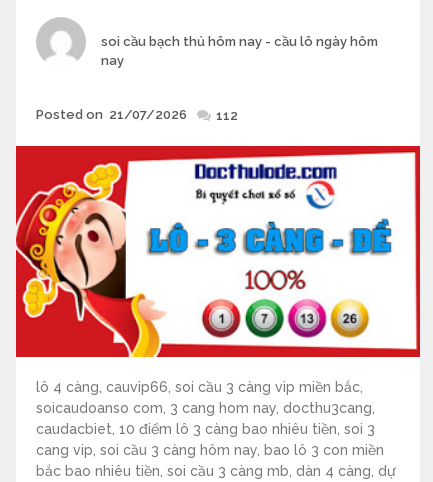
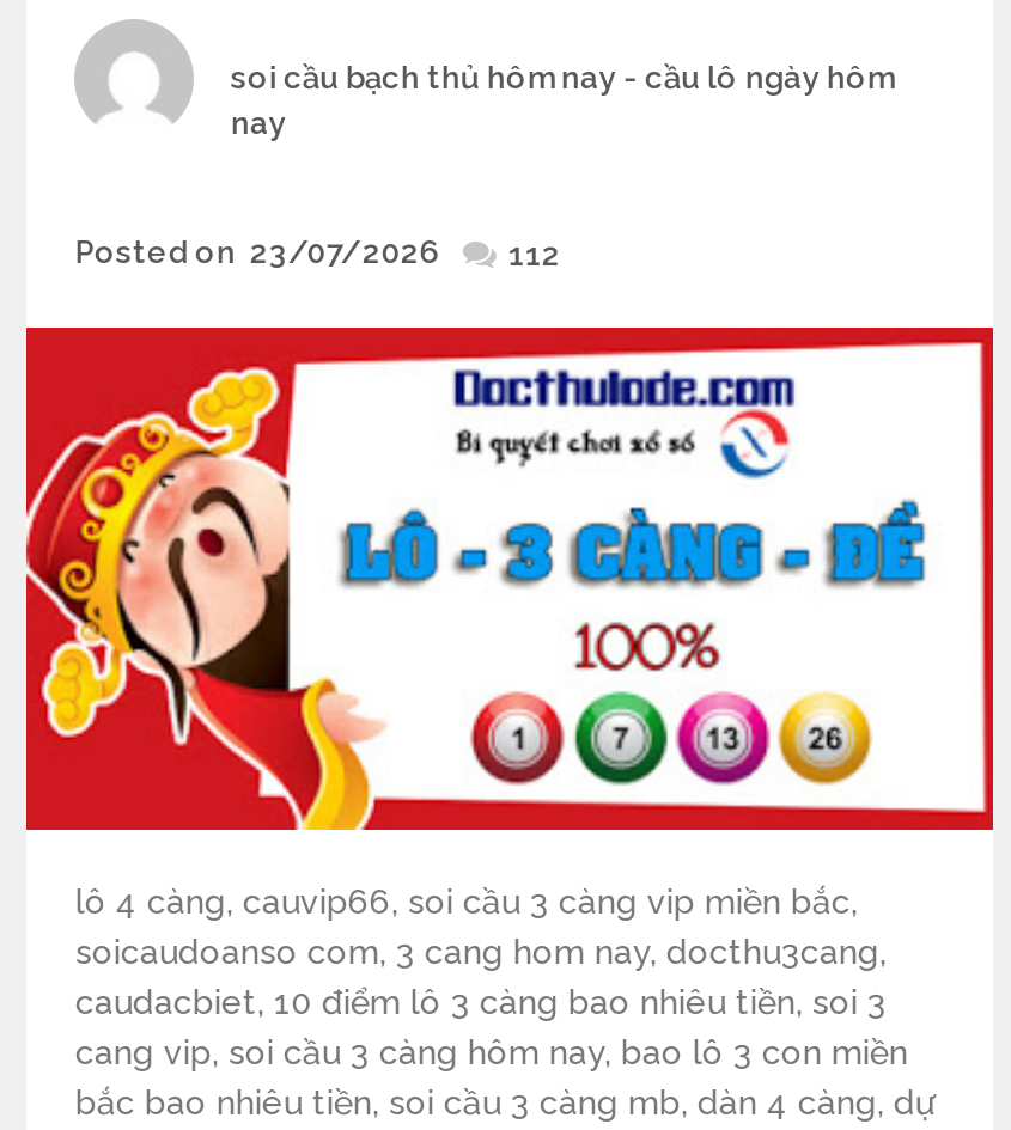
- Posted on 21/07/2026
+ Posted on 23/07/2026
